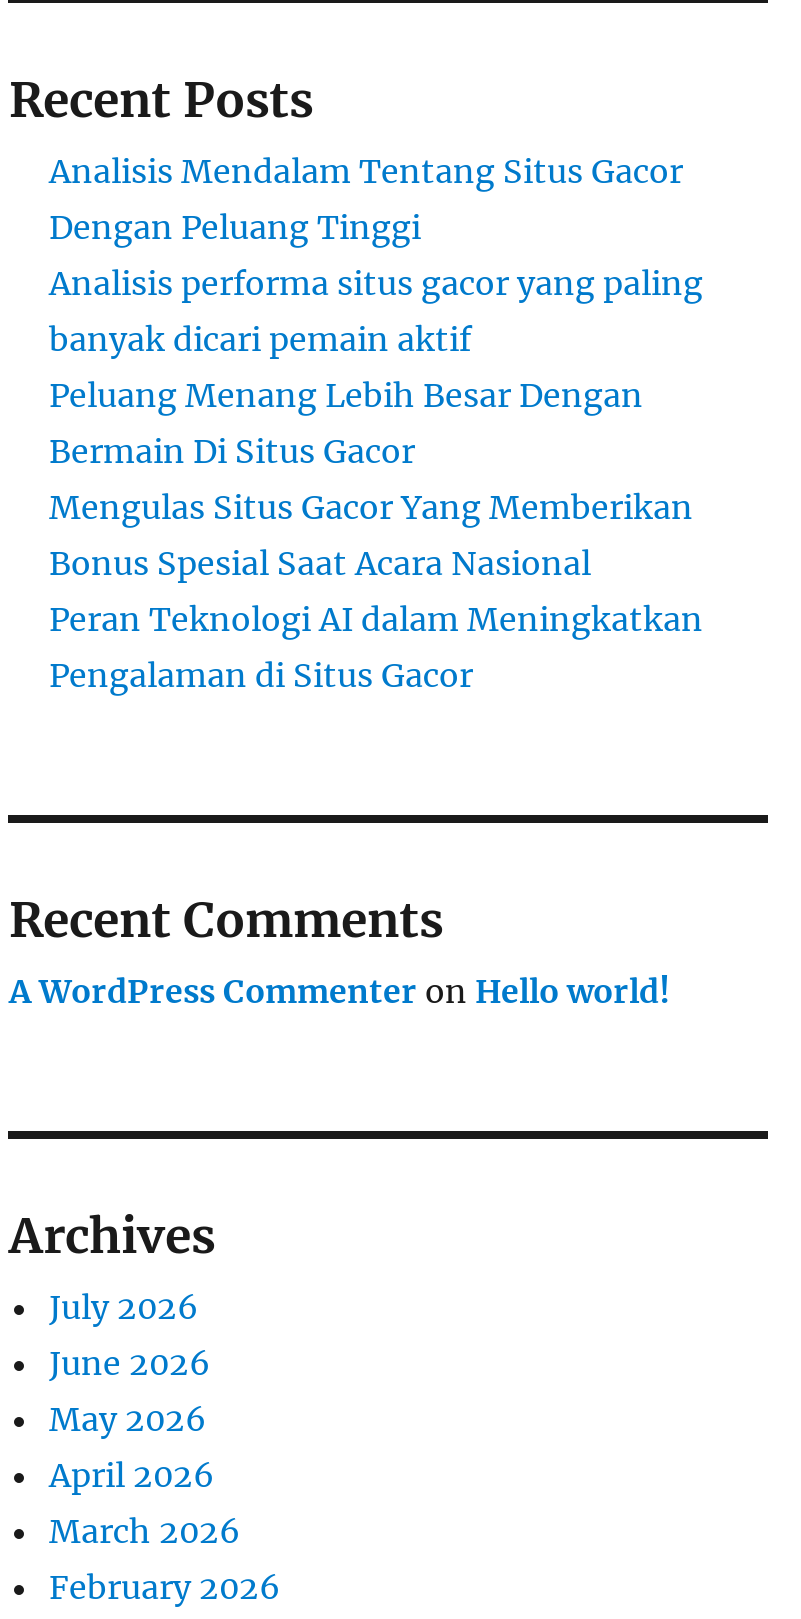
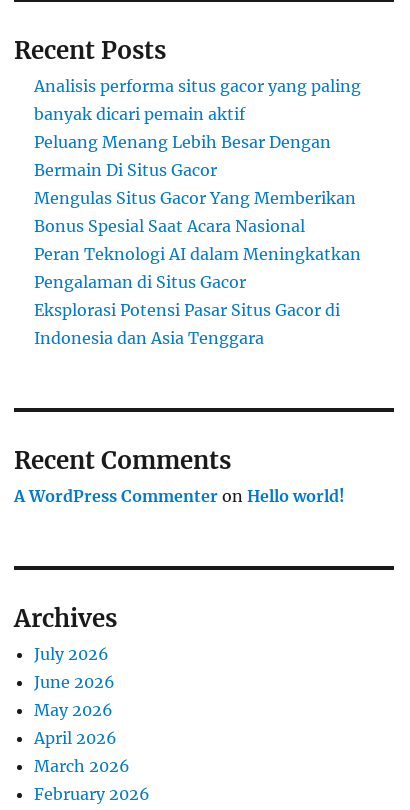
- Analisis Mendalam Tentang Situs Gacor
- Dengan Peluang Tinggi

moved up: Analisis performa situs gacor yang paling | banyak dicari pemain aktif | Peluang Menang Lebih Besar Dengan | Bermain Di Situs Gacor | Mengulas Situs Gacor Yang Memberikan | Bonus Spesial Saat Acara Nasional | Peran Teknologi AI dalam Meningkatkan | Pengalaman di Situs Gacor

+ Eksplorasi Potensi Pasar Situs Gacor di
+ Indonesia dan Asia Tenggara
